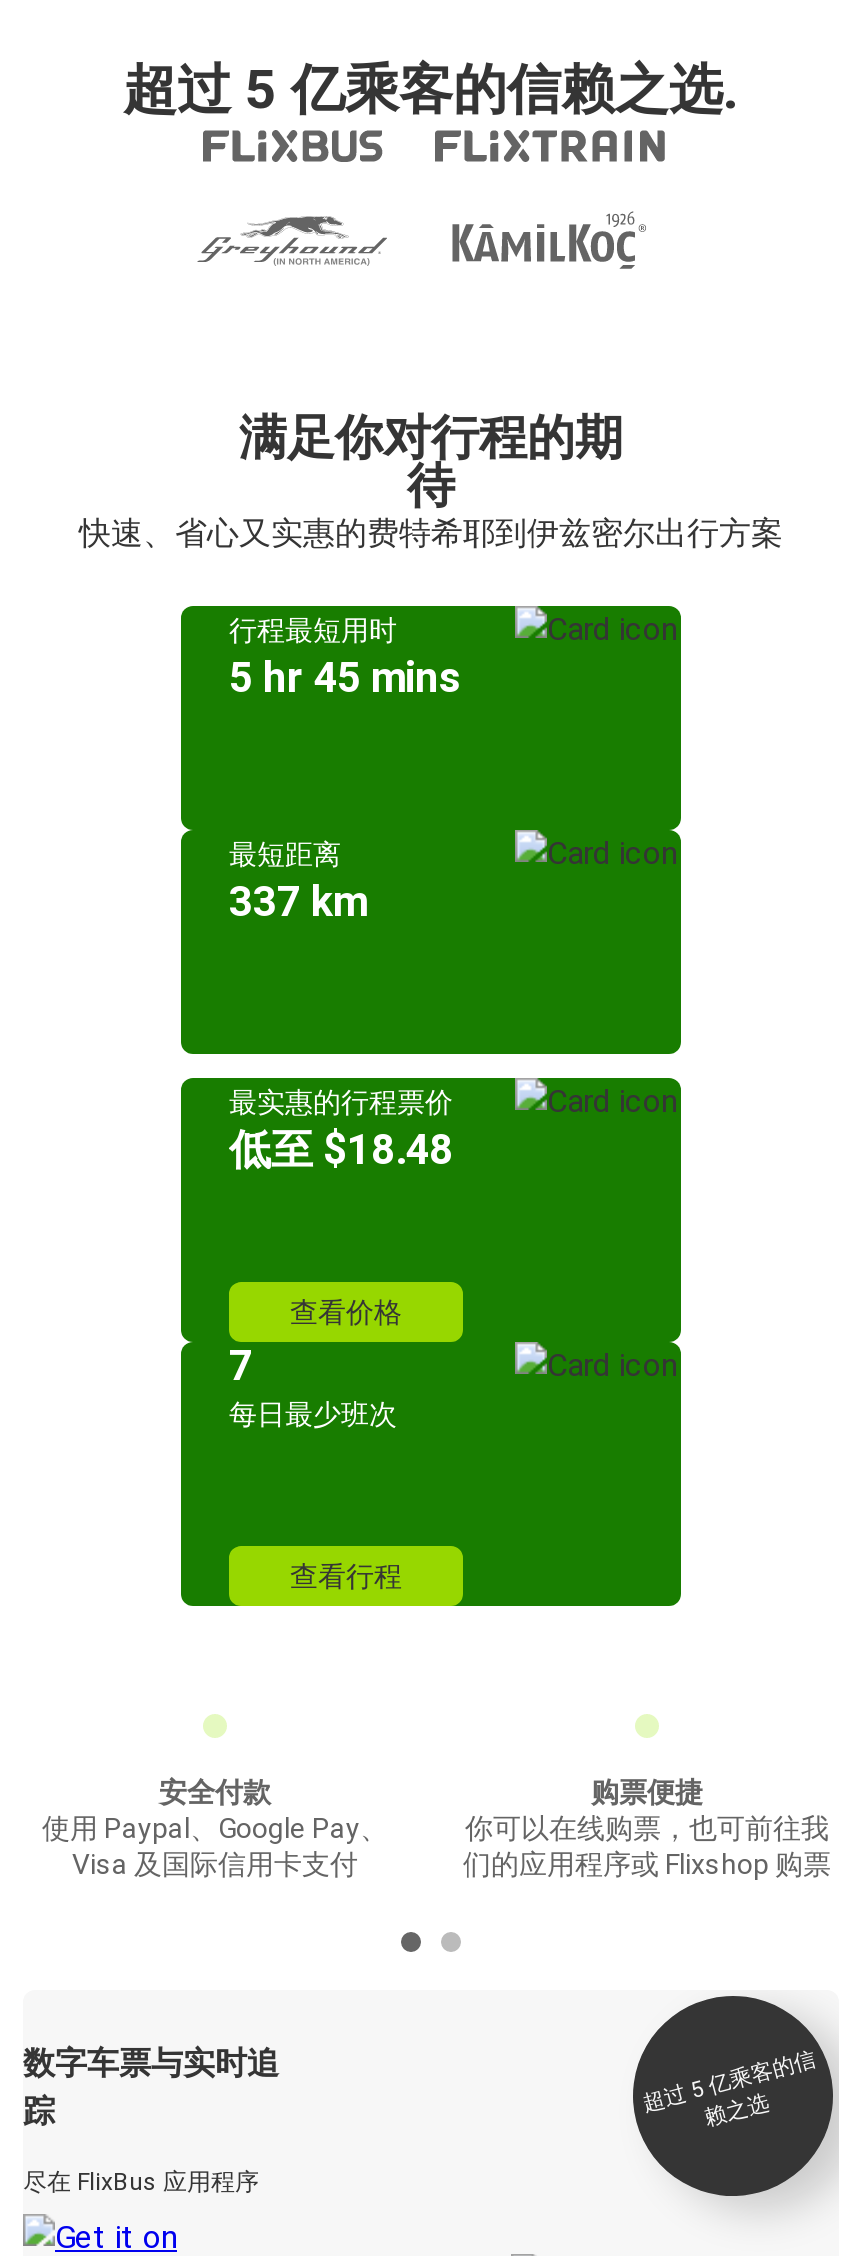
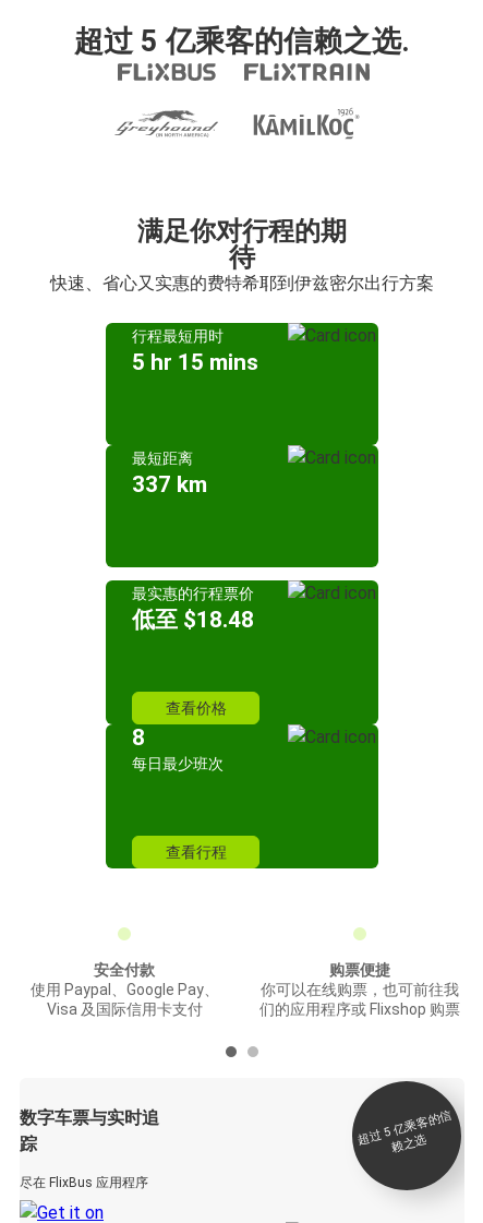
- 5 hr 45 mins
+ 5 hr 15 mins

- 7
+ 8
